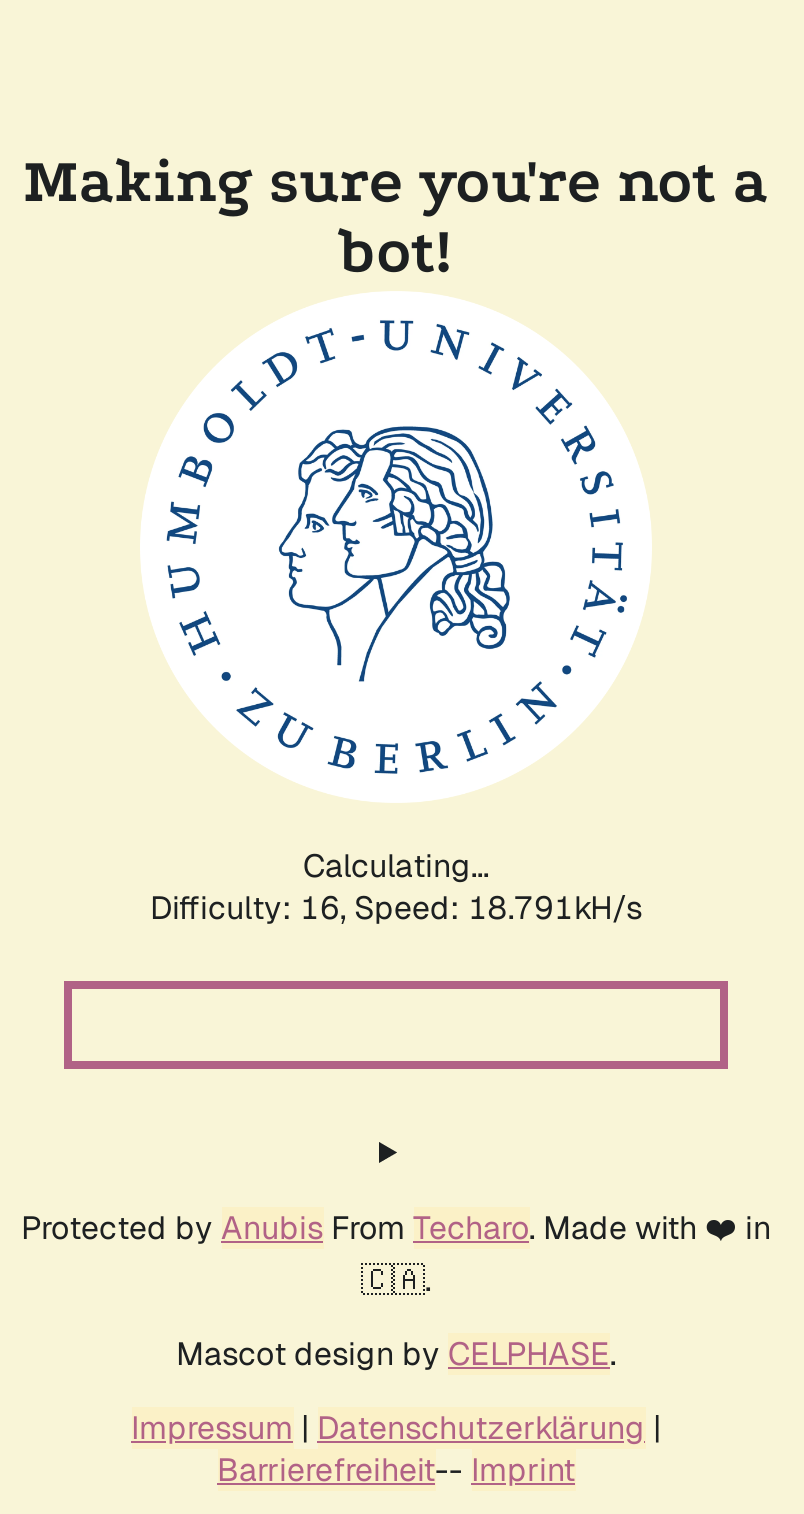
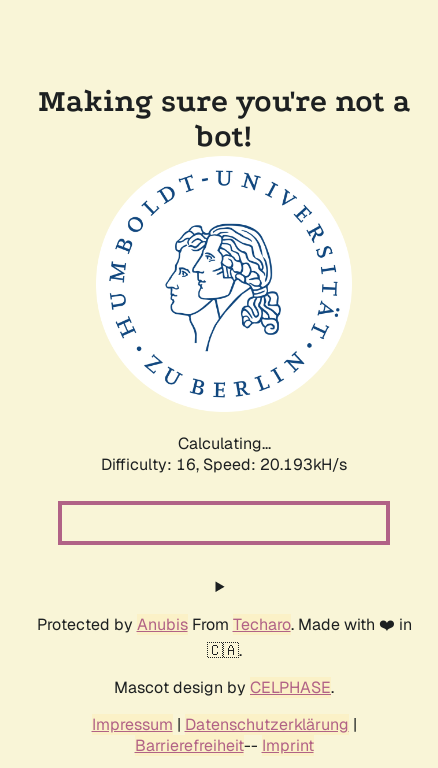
- Difficulty: 16, Speed: 18.791kH/s
+ Difficulty: 16, Speed: 20.193kH/s
